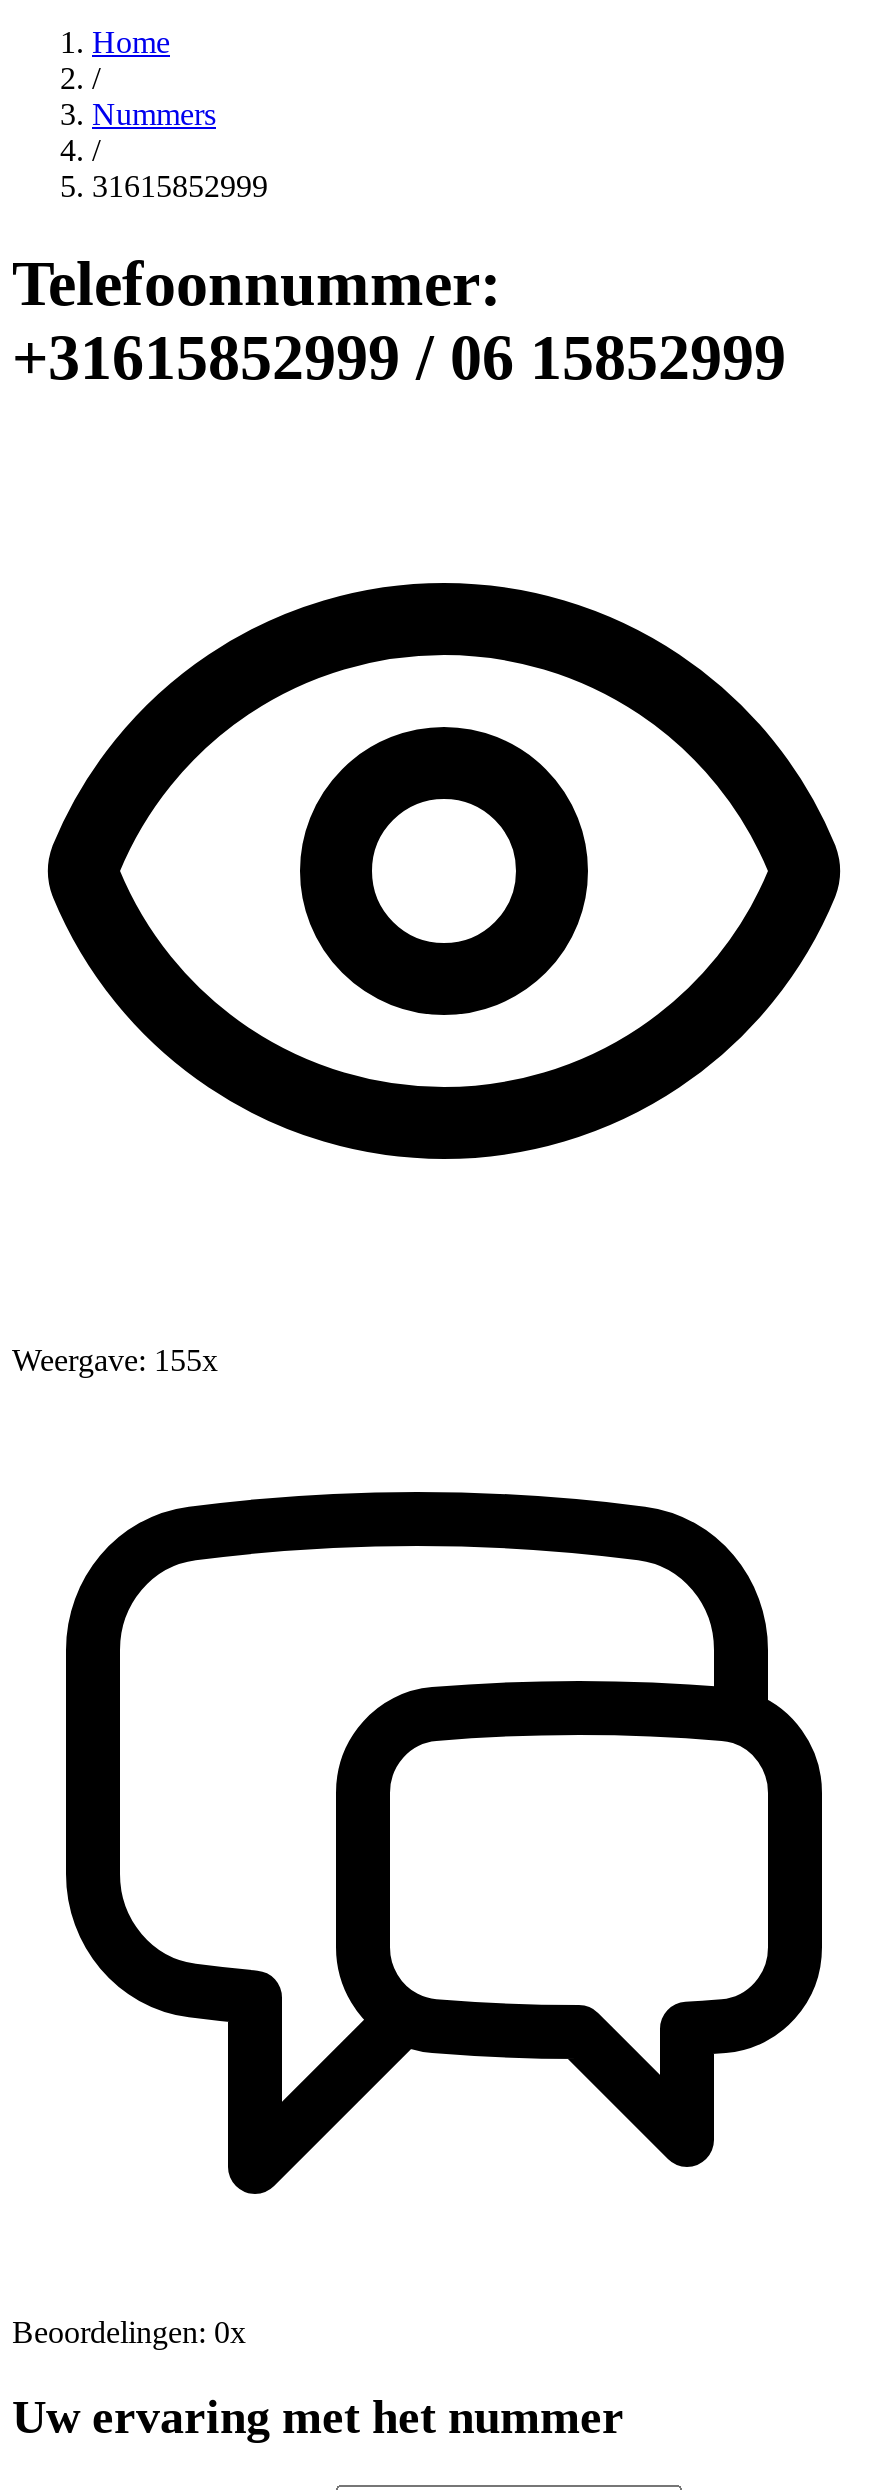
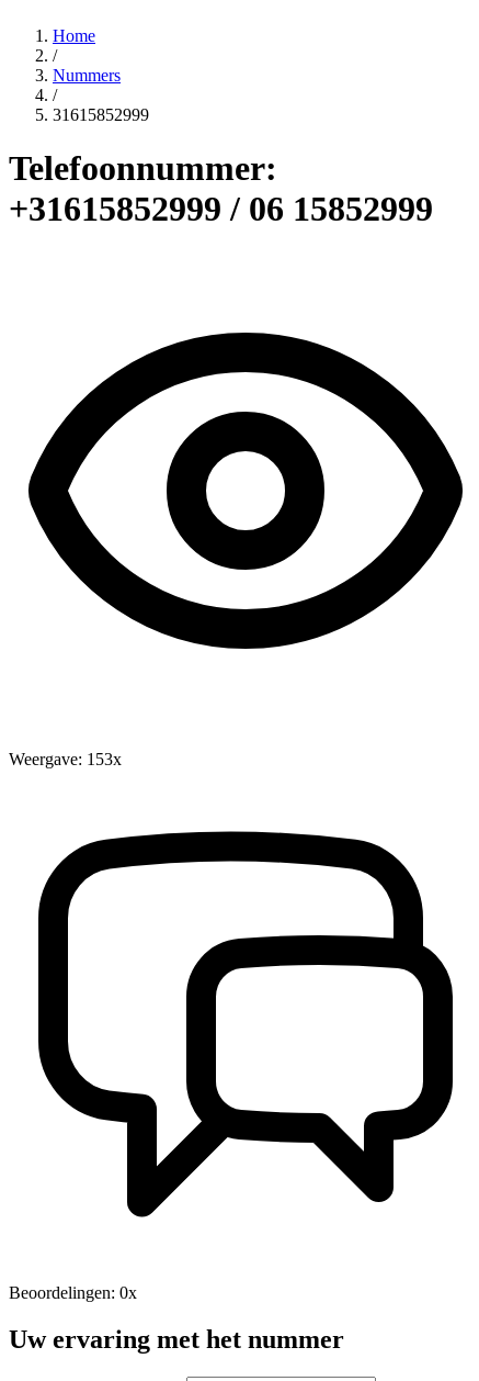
- Weergave: 155x
+ Weergave: 153x
